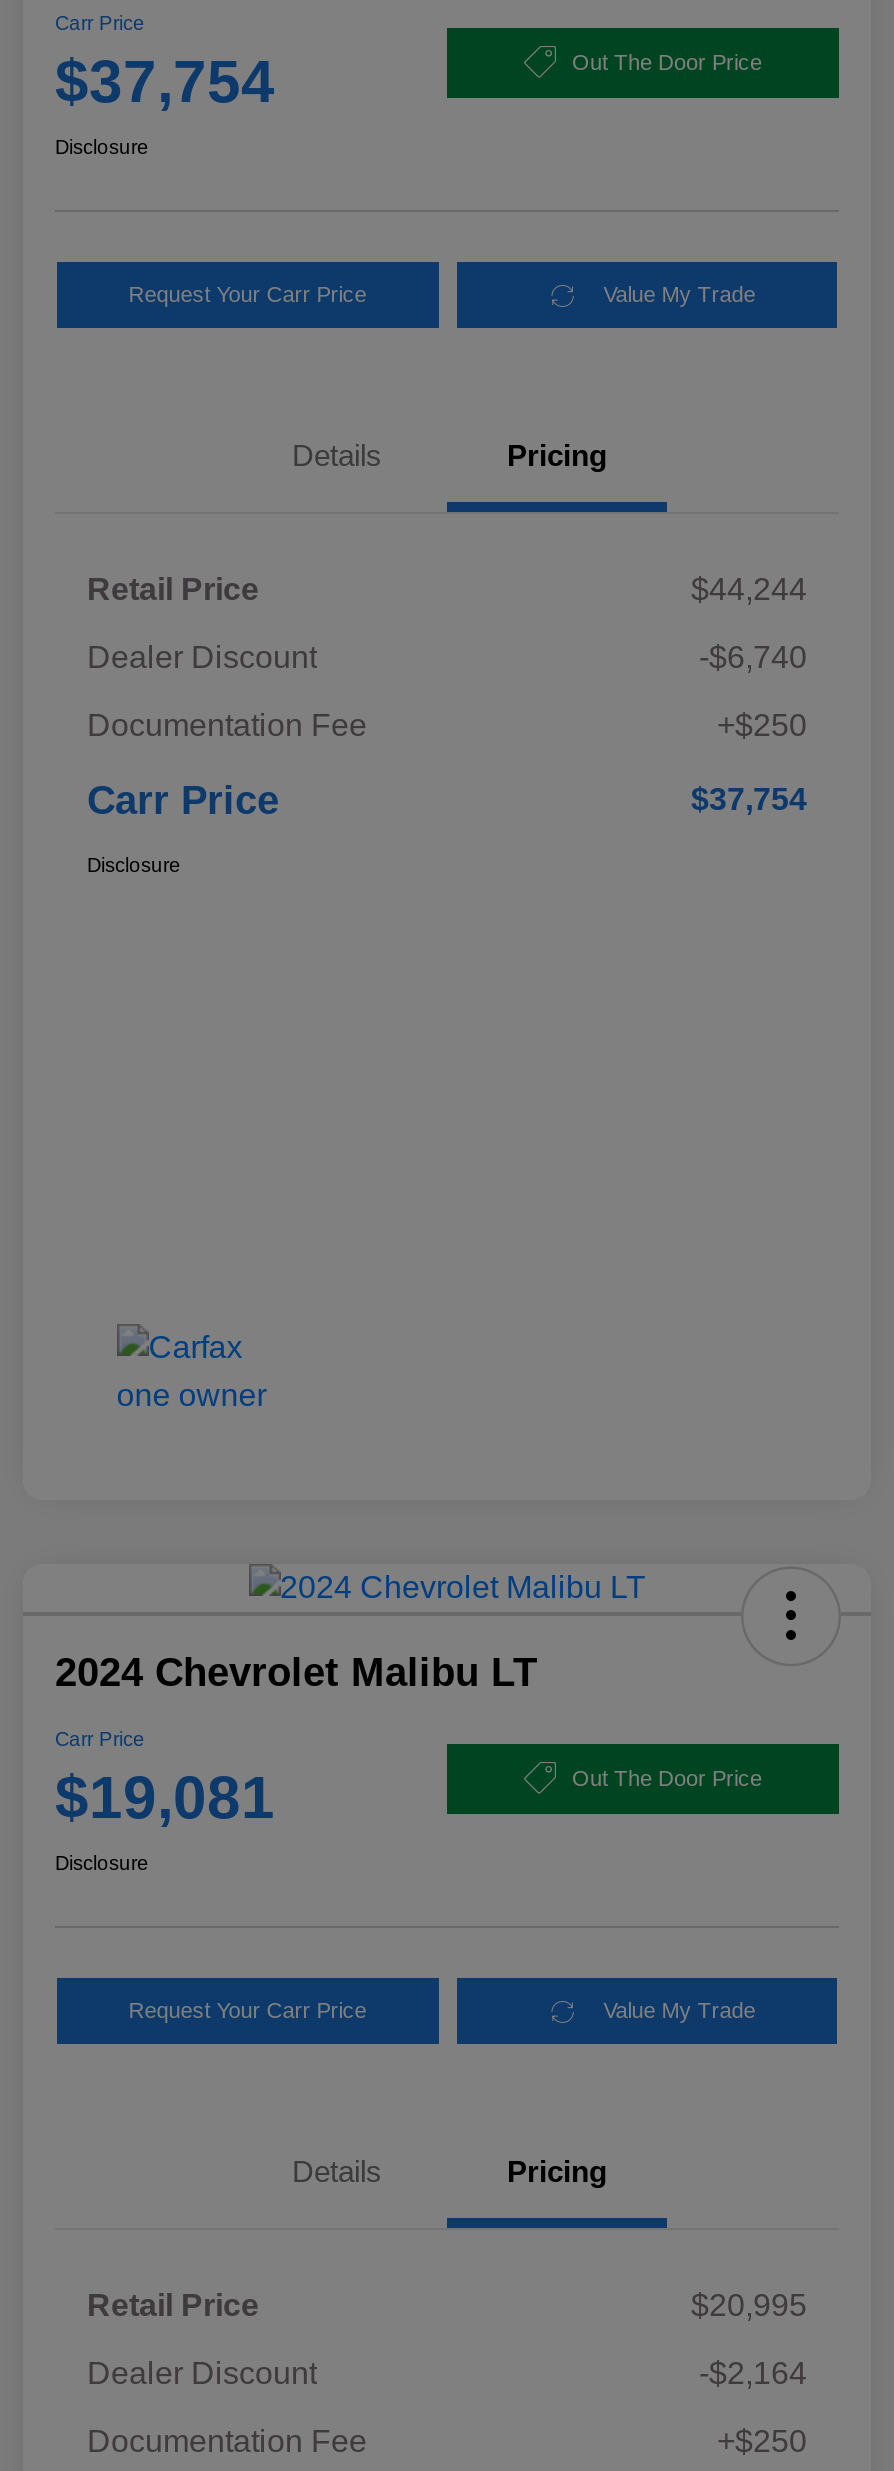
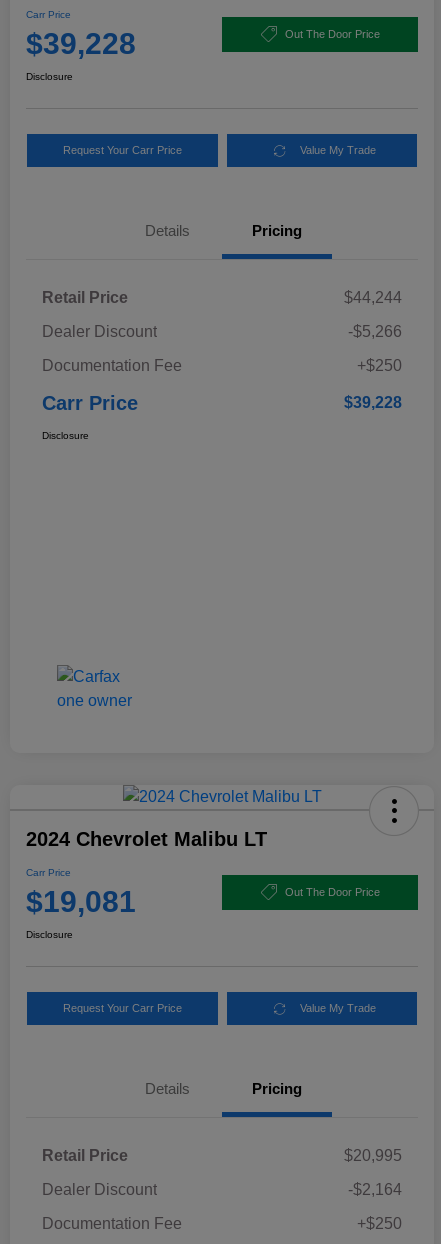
- $37,754
+ $39,228

- -$6,740
+ -$5,266

- $37,754
+ $39,228
